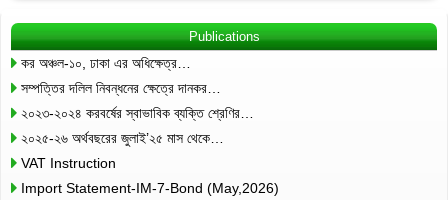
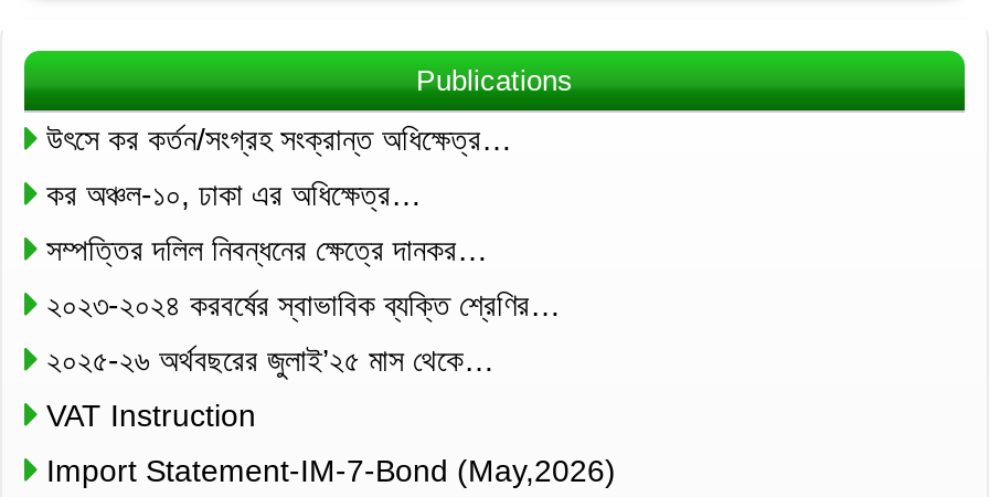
+ উৎসে কর কর্তন/সংগ্রহ সংক্রান্ত অধিক্ষেত্র…
